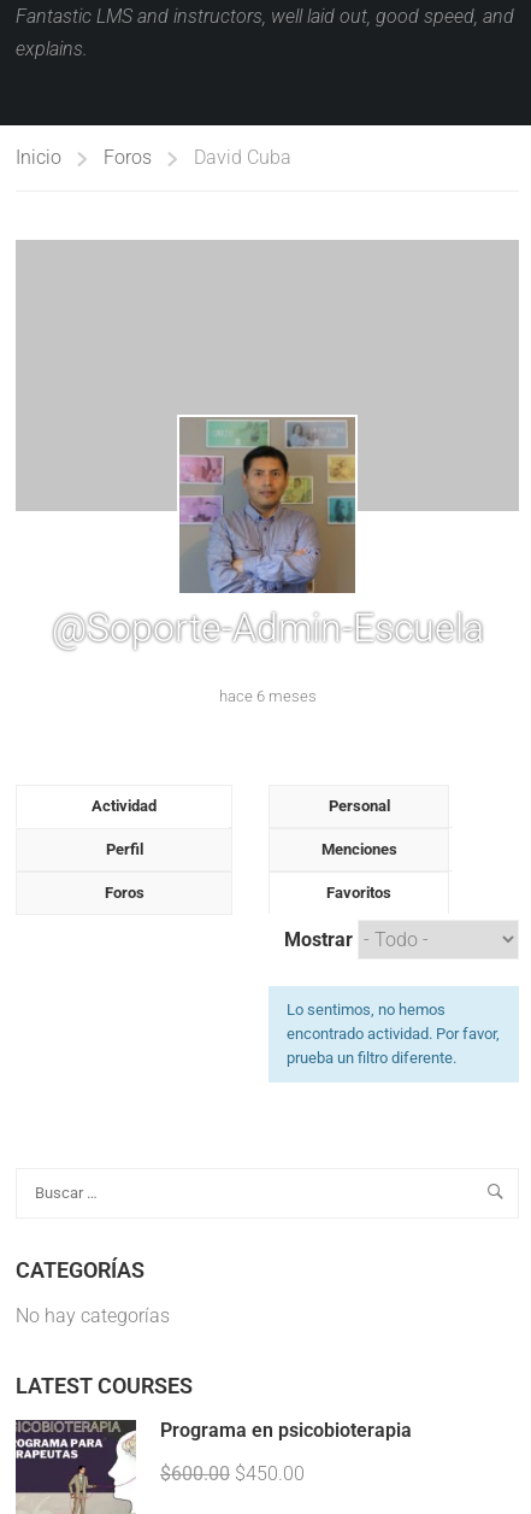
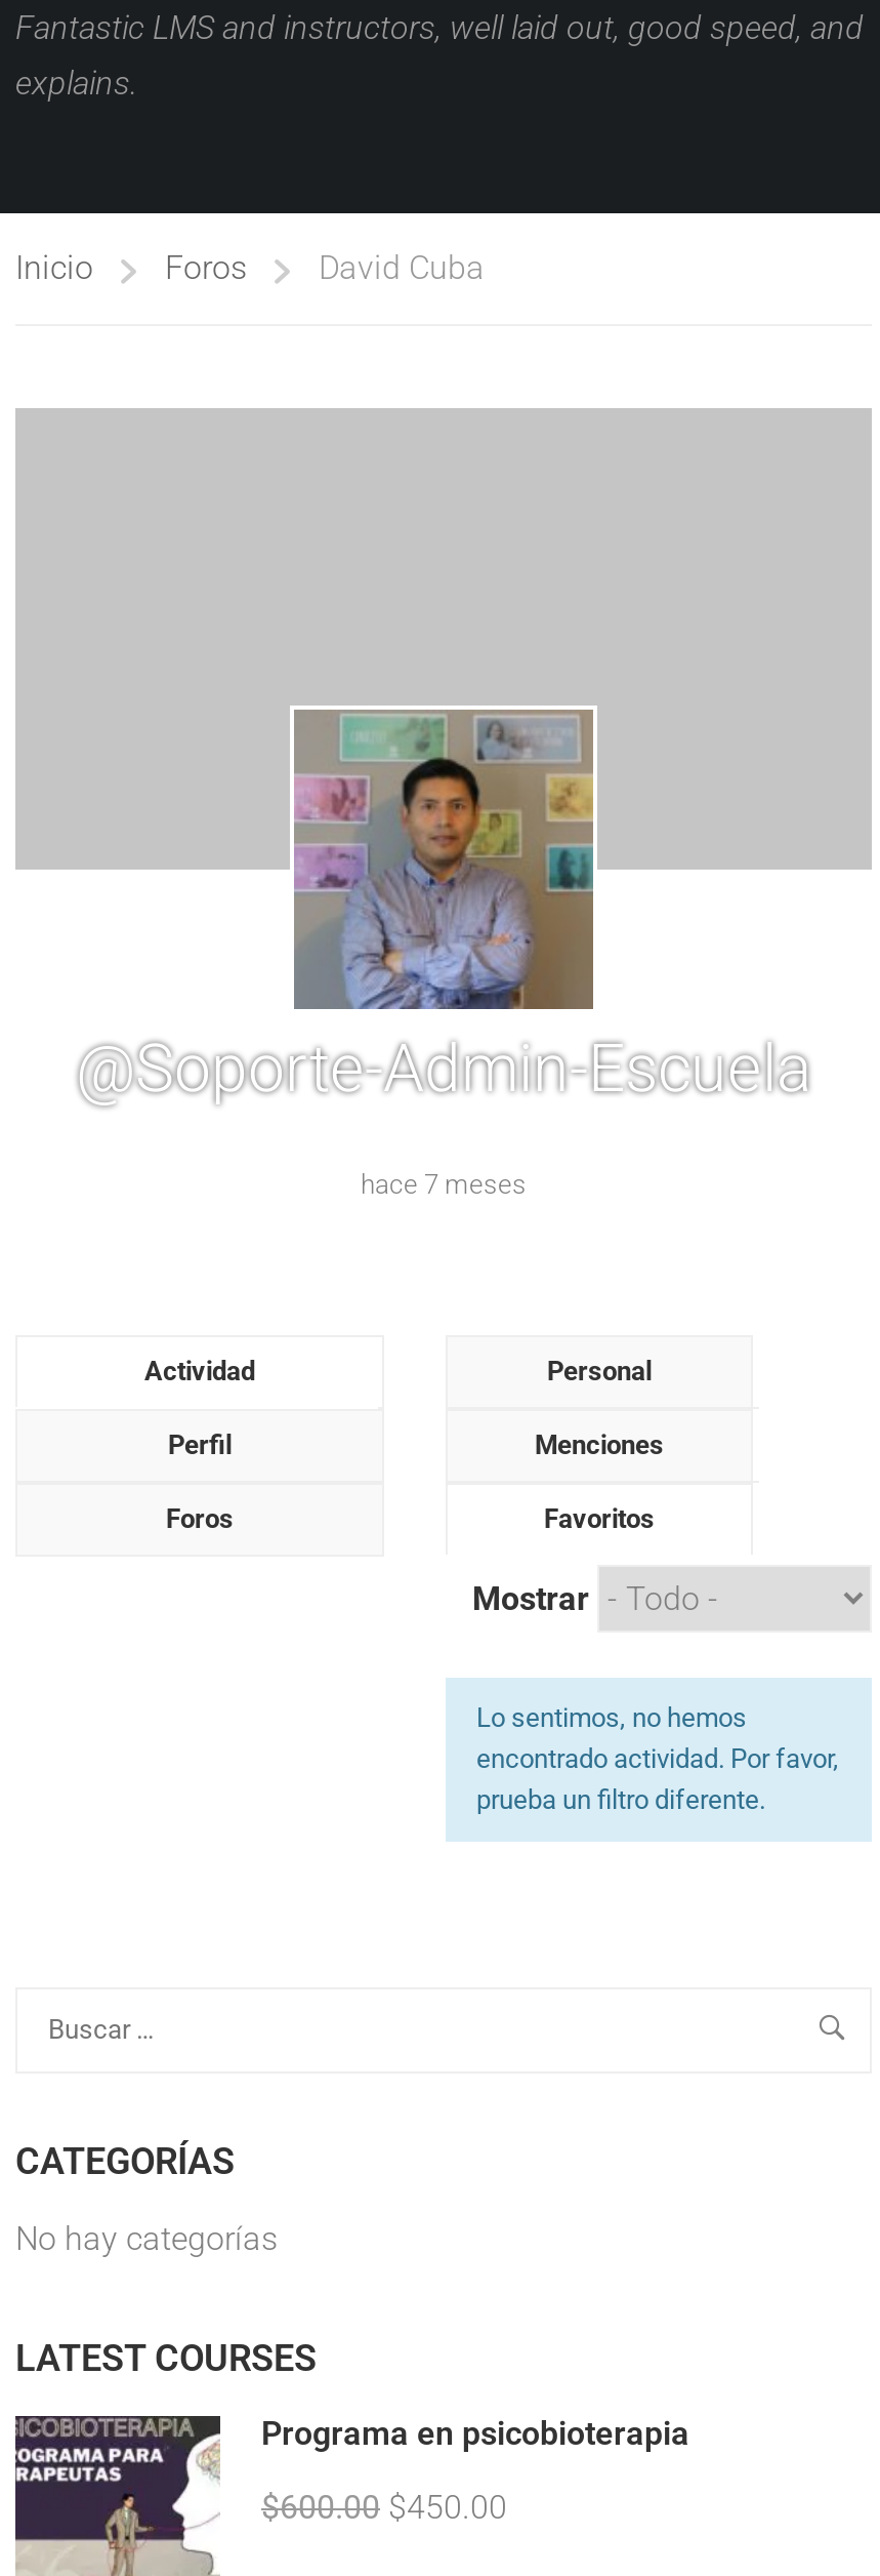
- hace 6 meses
+ hace 7 meses
